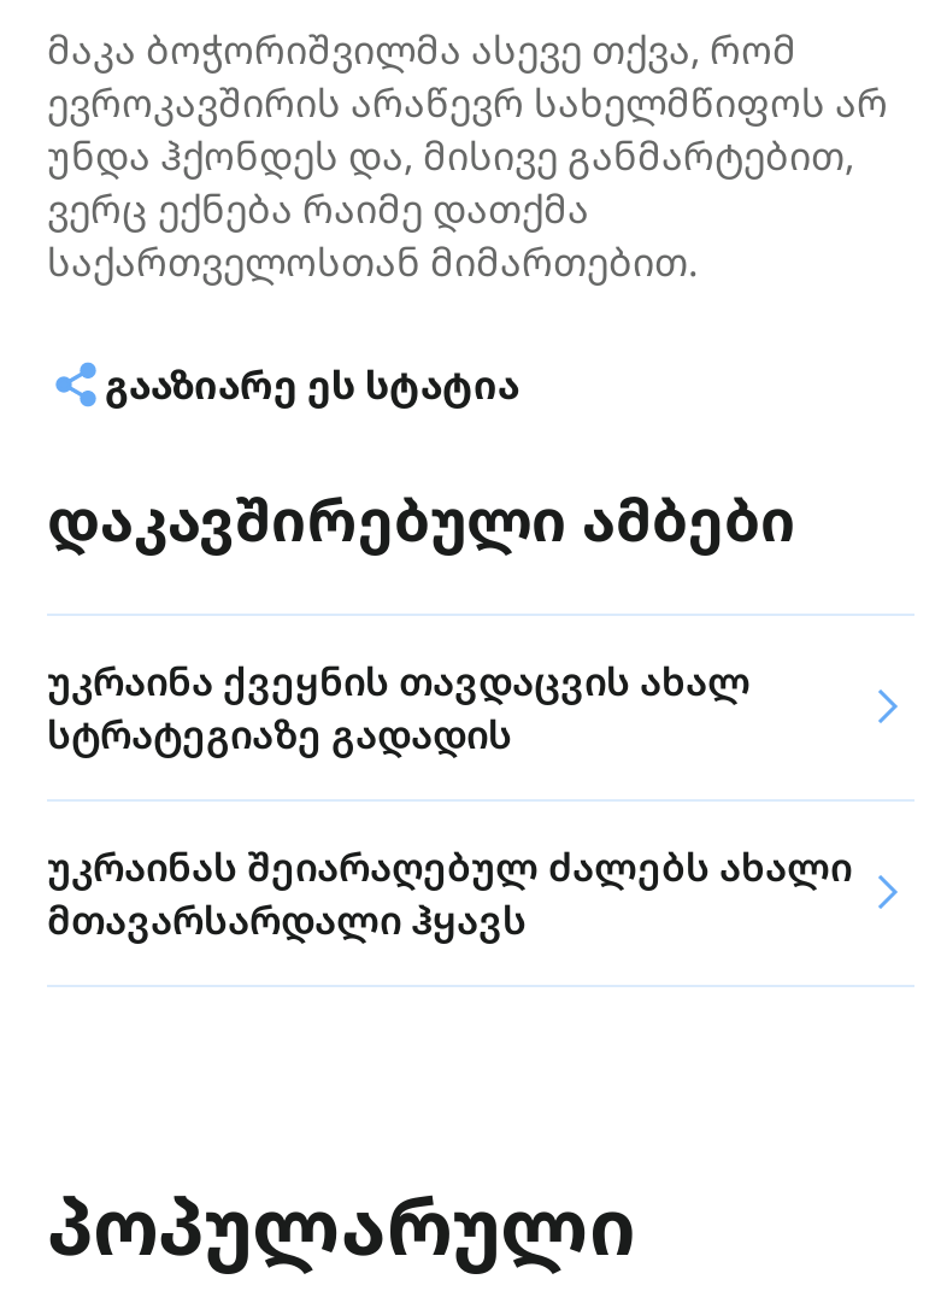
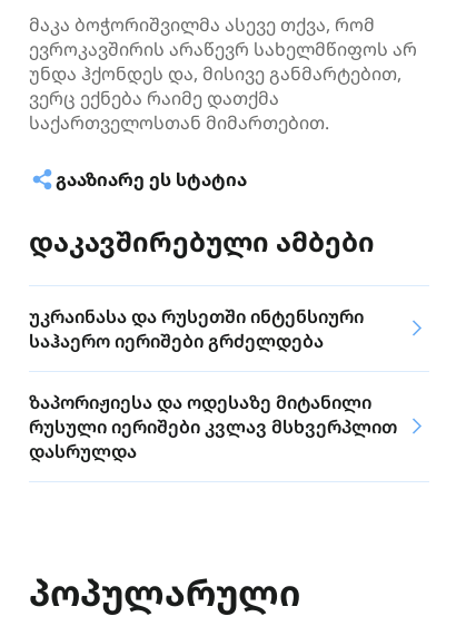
- უკრაინა ქვეყნის თავდაცვის ახალ
- სტრატეგიაზე გადადის
+ უკრაინასა და რუსეთში ინტენსიური
+ საჰაერო იერიშები გრძელდება

- უკრაინას შეიარაღებულ ძალებს ახალი
- მთავარსარდალი ჰყავს
+ ზაპორიჟიესა და ოდესაზე მიტანილი
+ რუსული იერიშები კვლავ მსხვერპლით
+ დასრულდა
